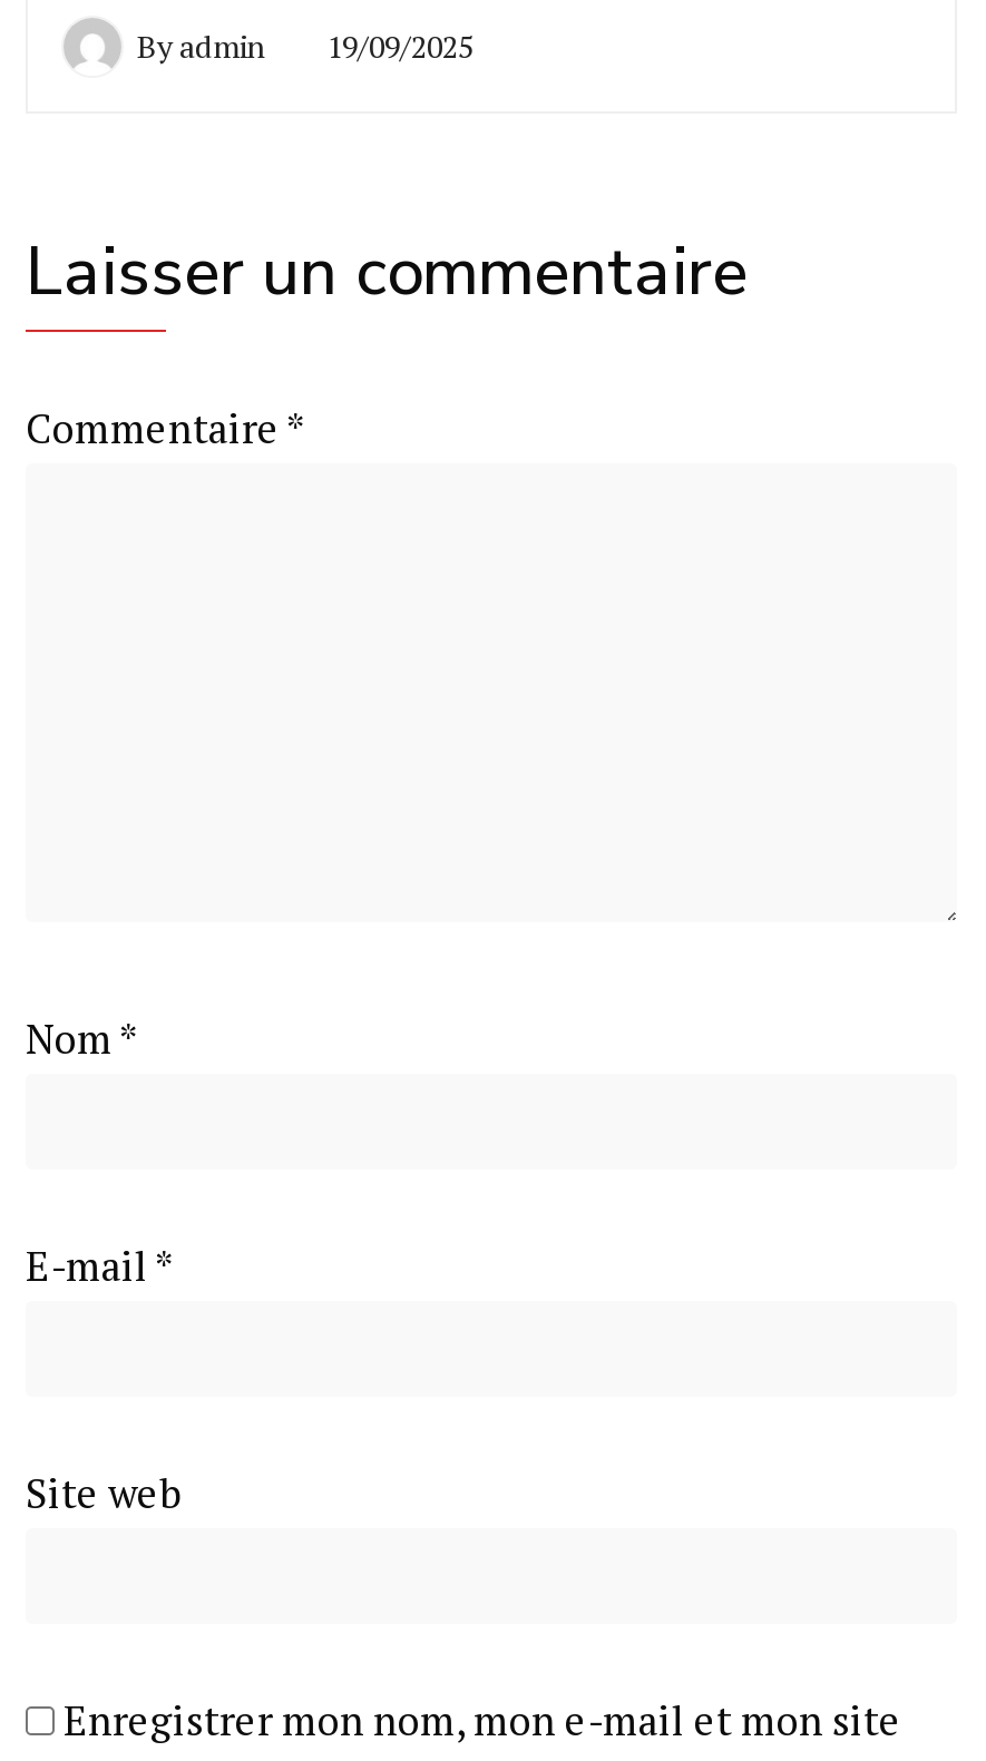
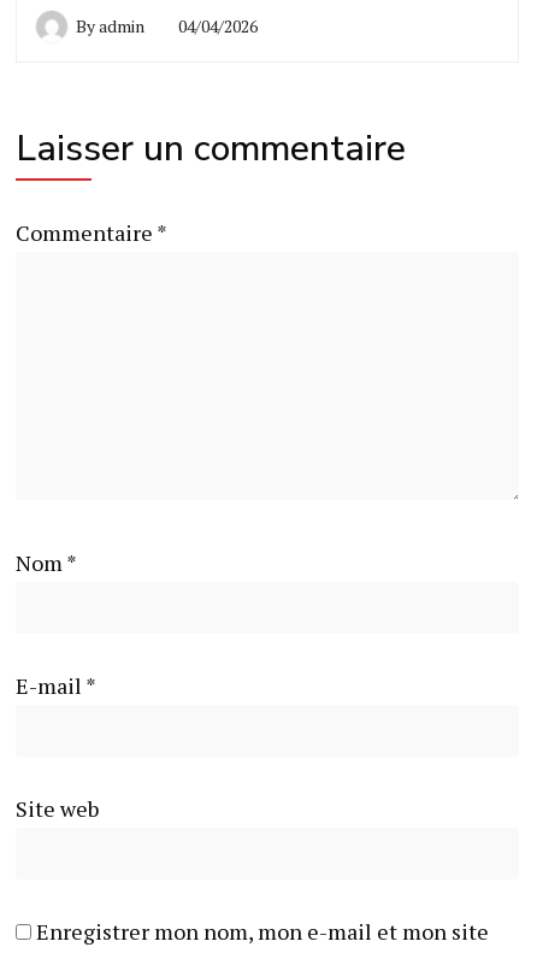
- Byadmin 19/09/2025
+ Byadmin 04/04/2026
